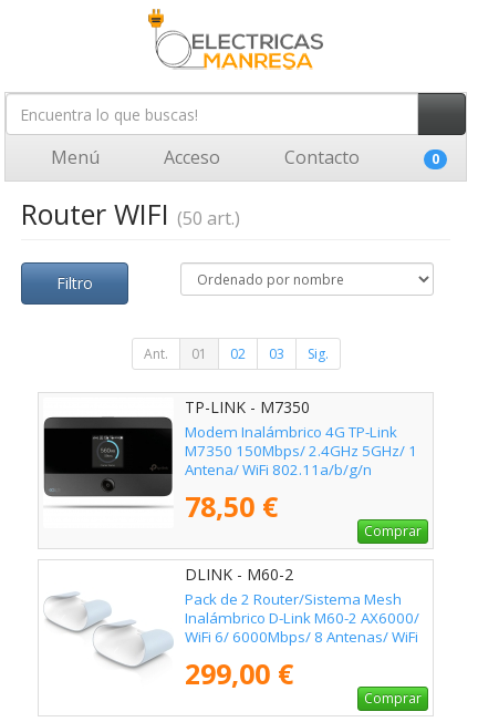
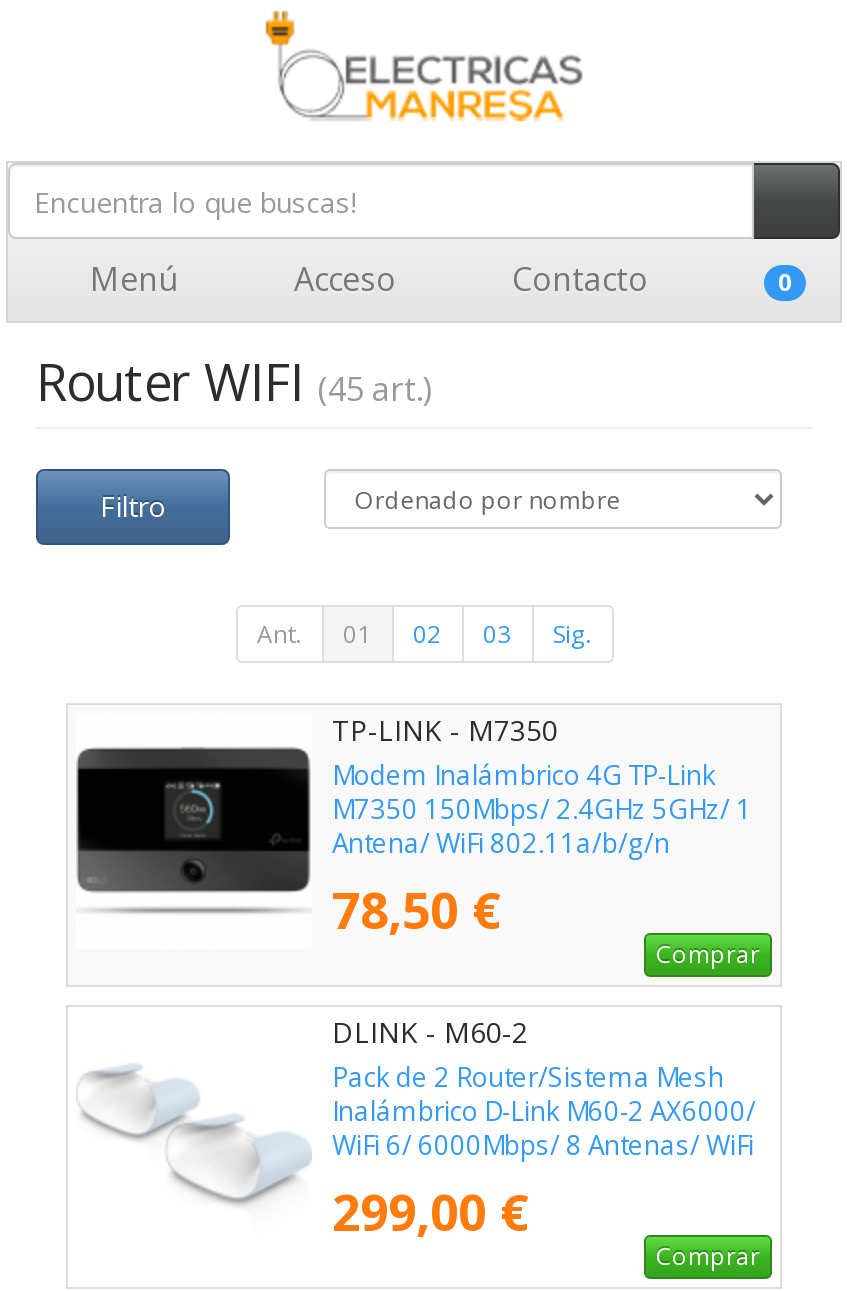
- Router WIFI (50 art.)
+ Router WIFI (45 art.)
